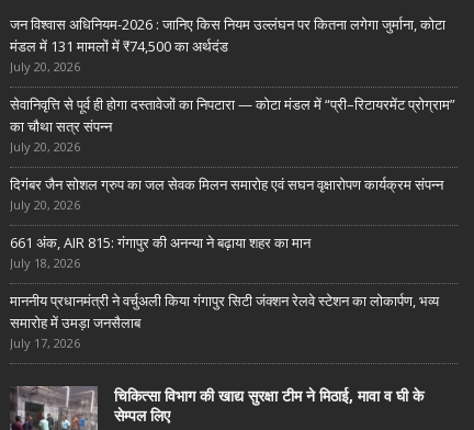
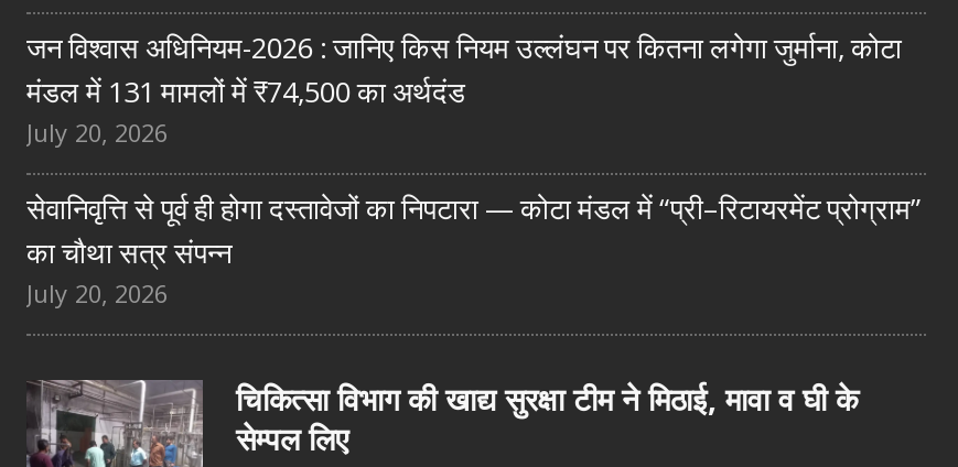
- दिगंबर जैन सोशल ग्रुप का जल सेवक मिलन समारोह एवं सघन वृक्षारोपण कार्यक्रम संपन्न
- July 20, 2026
- 661 अंक, AIR 815: गंगापुर की अनन्या ने बढ़ाया शहर का मान
- July 18, 2026
- माननीय प्रधानमंत्री ने वर्चुअली किया गंगापुर सिटी जंक्शन रेलवे स्टेशन का लोकार्पण, भव्य
- समारोह में उमड़ा जनसैलाब
- July 17, 2026
